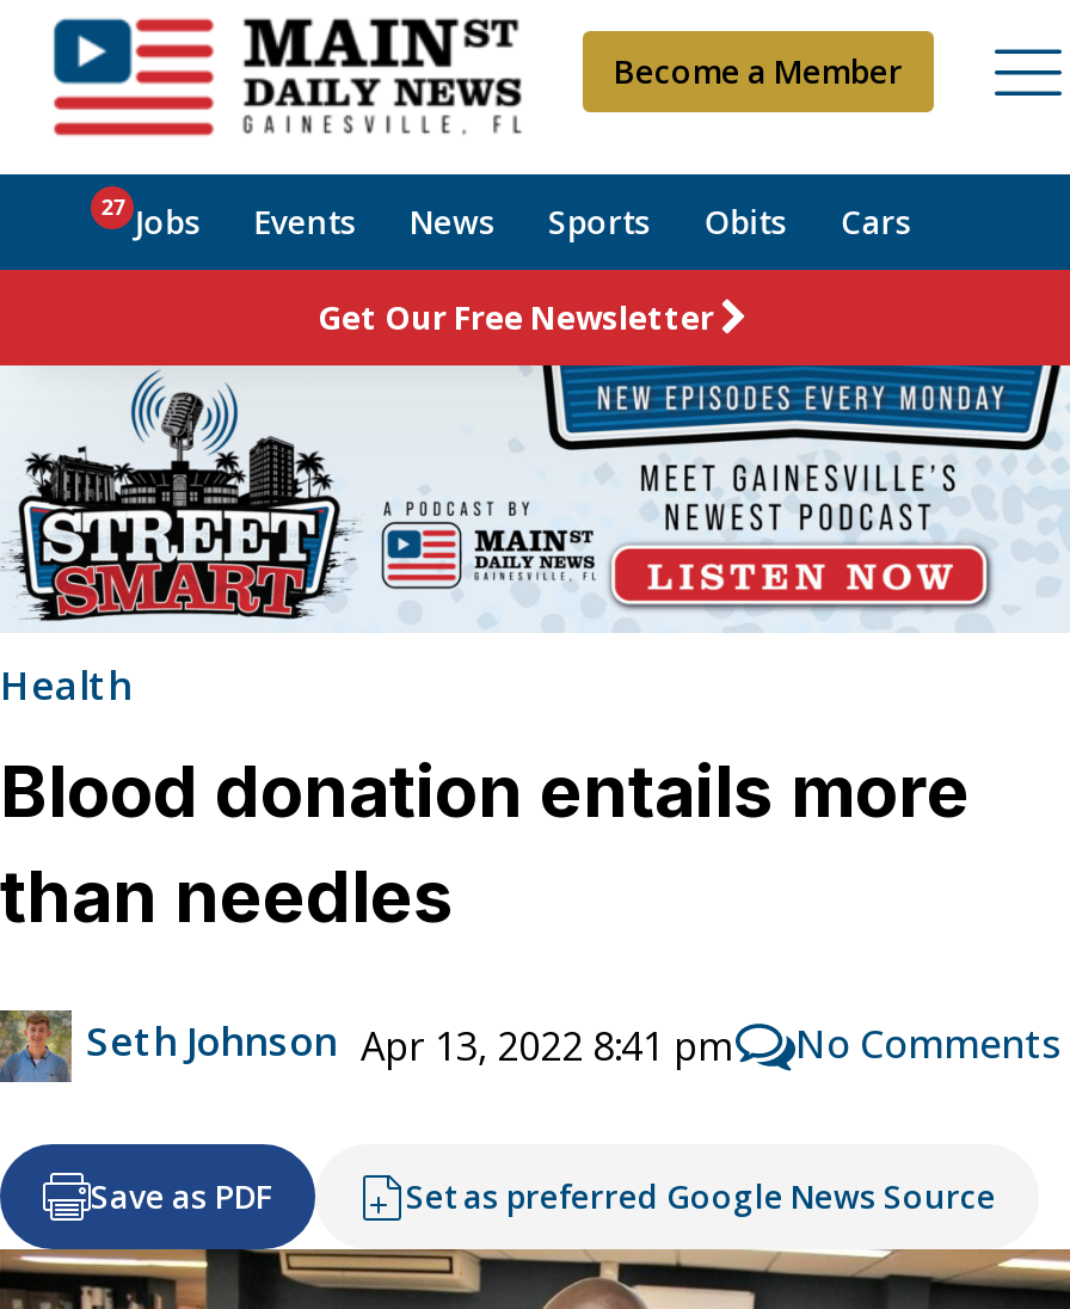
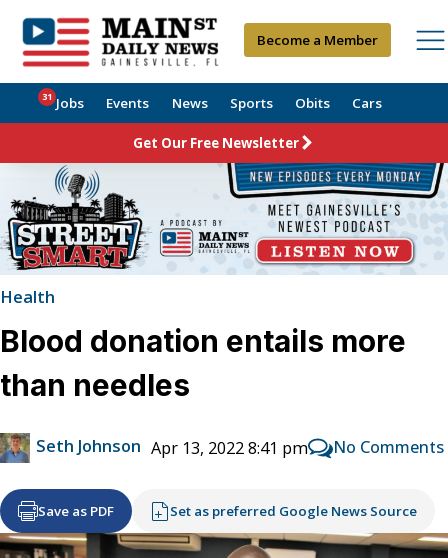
- 27 Jobs Events News Sports Obits Cars
+ 31 Jobs Events News Sports Obits Cars
